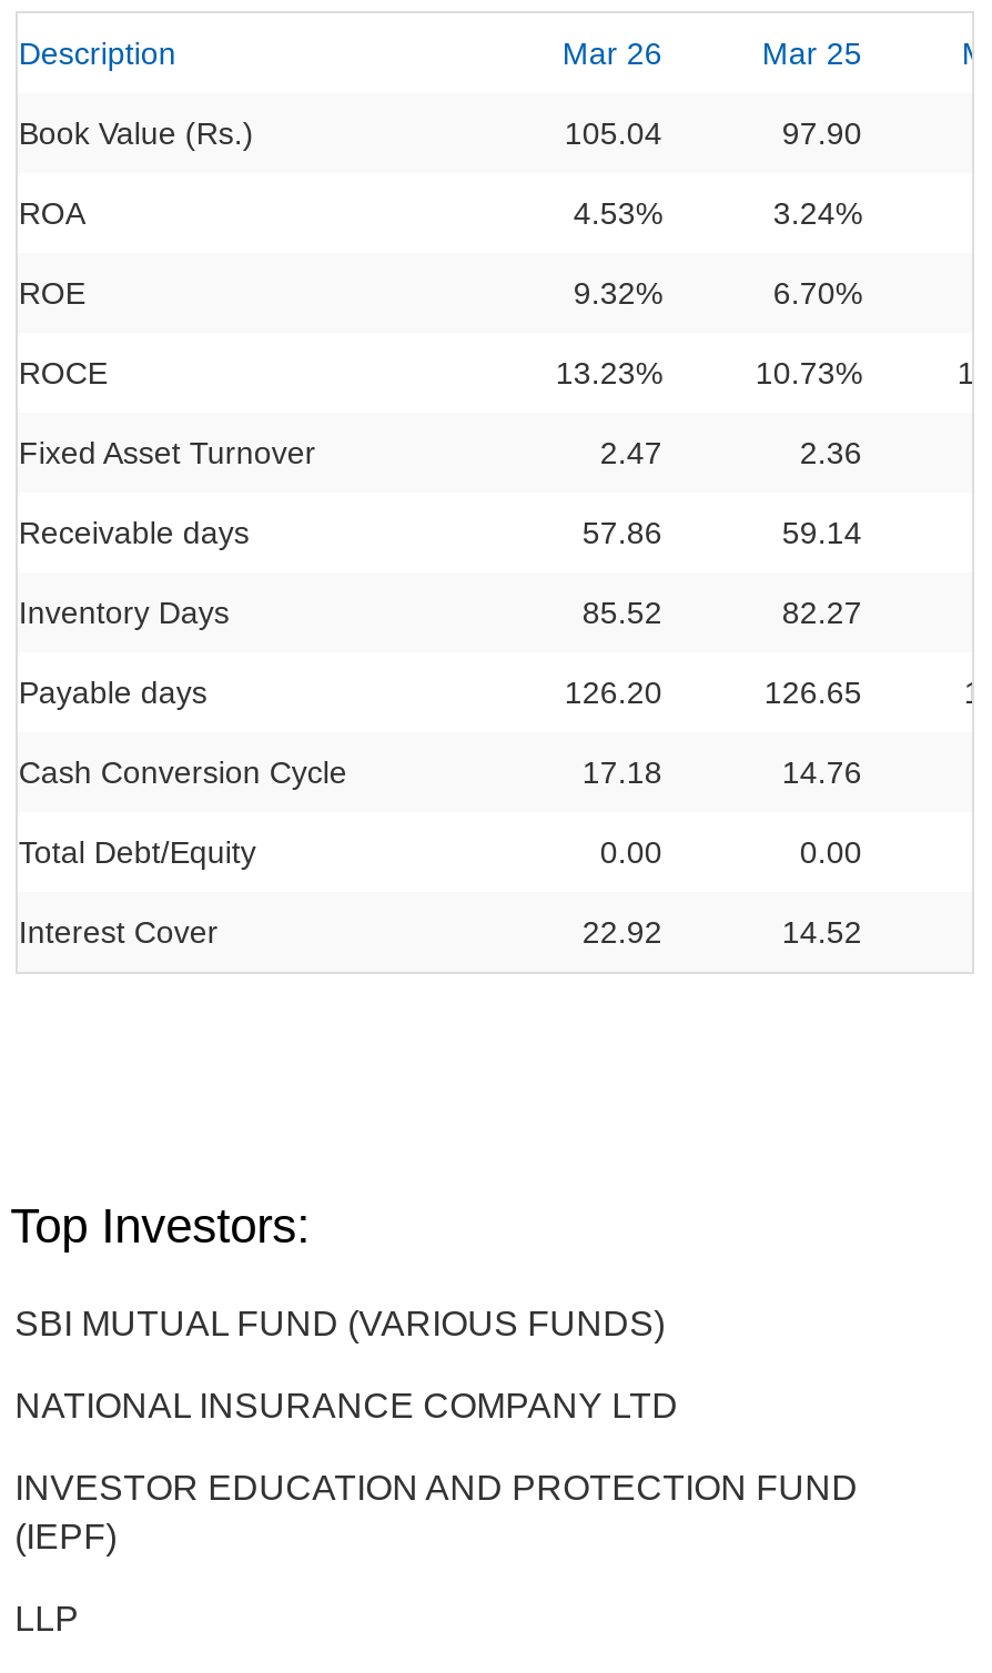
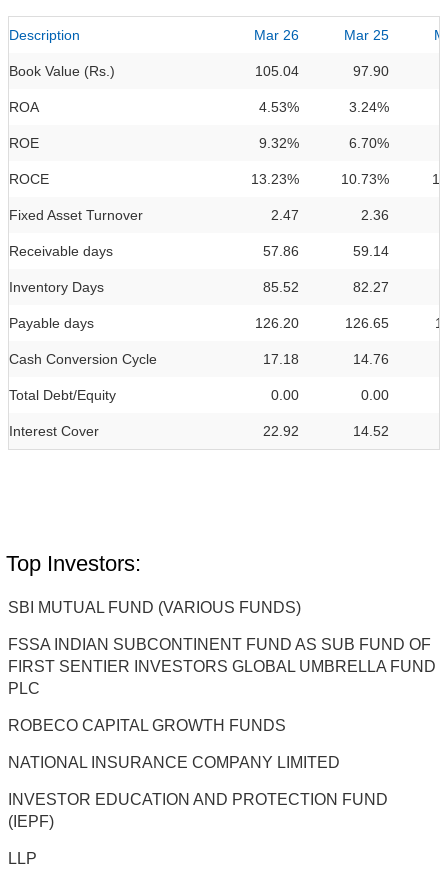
- NATIONAL INSURANCE COMPANY LTD
+ FSSA INDIAN SUBCONTINENT FUND AS SUB FUND OF
+ FIRST SENTIER INVESTORS GLOBAL UMBRELLA FUND
+ PLC
+ ROBECO CAPITAL GROWTH FUNDS
+ NATIONAL INSURANCE COMPANY LIMITED
